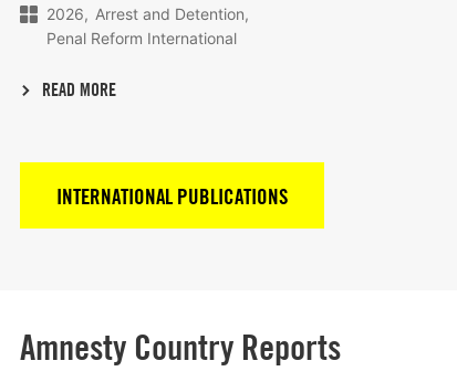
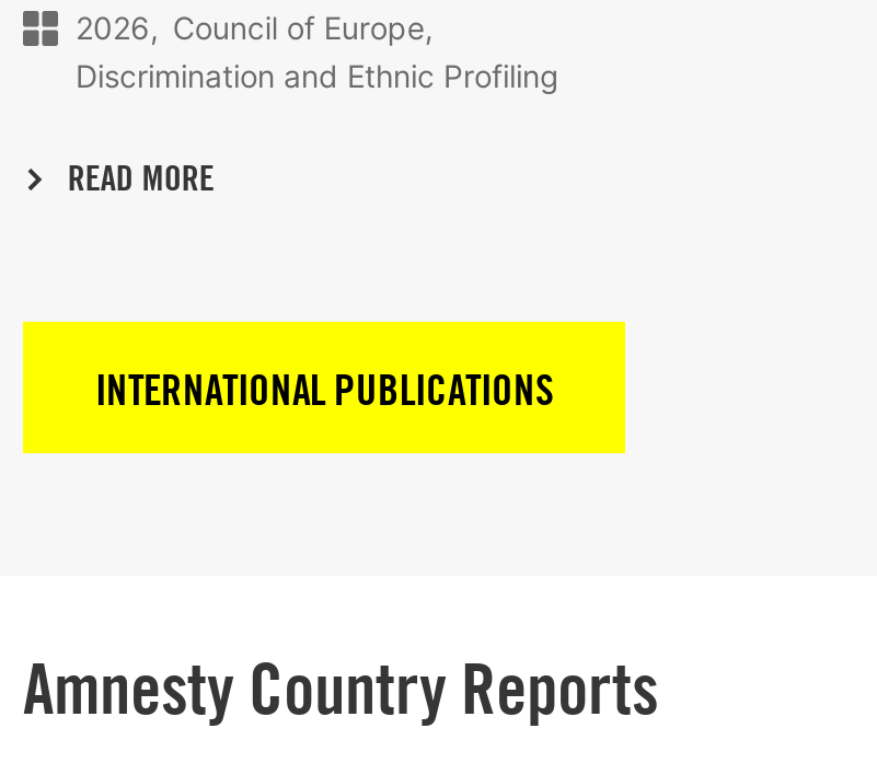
- Arrest and Detention
- Penal Reform International
+ Council of Europe
+ Discrimination and Ethnic Profiling
